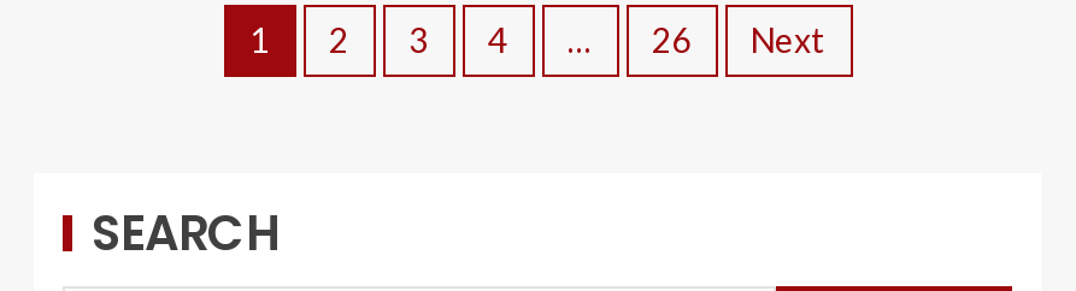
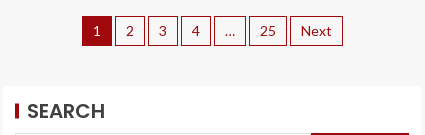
- 26
+ 25
